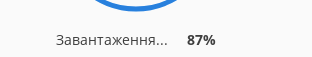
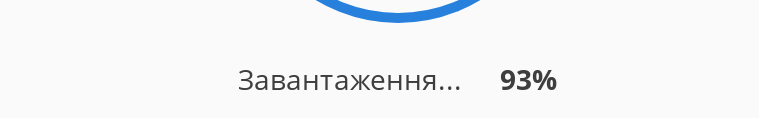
- Завантаження... 87%
+ Завантаження... 93%
